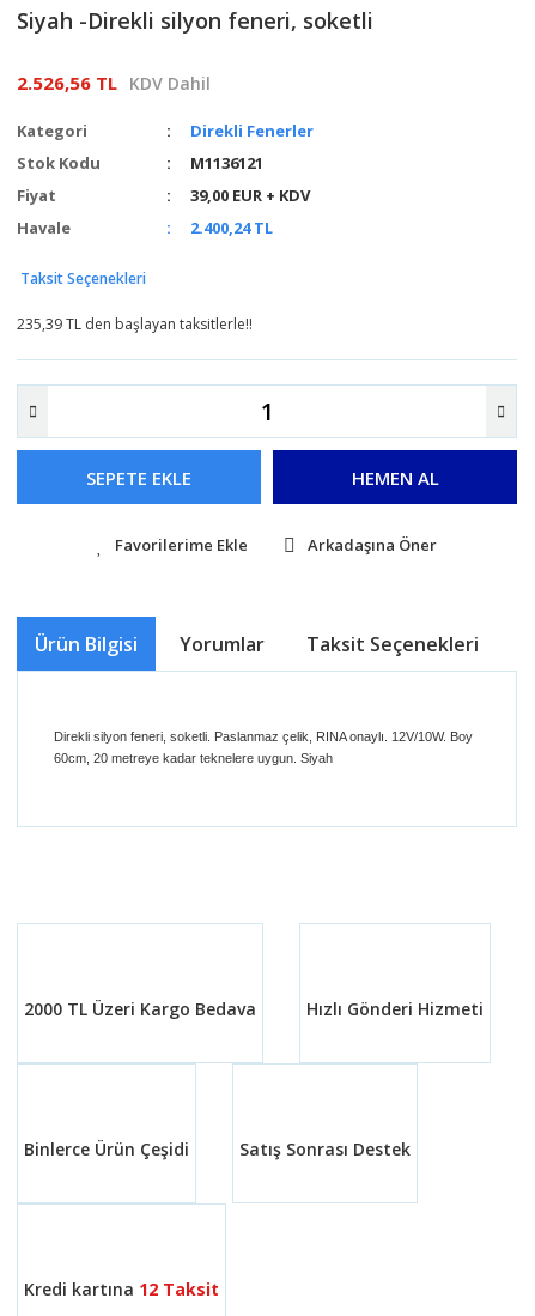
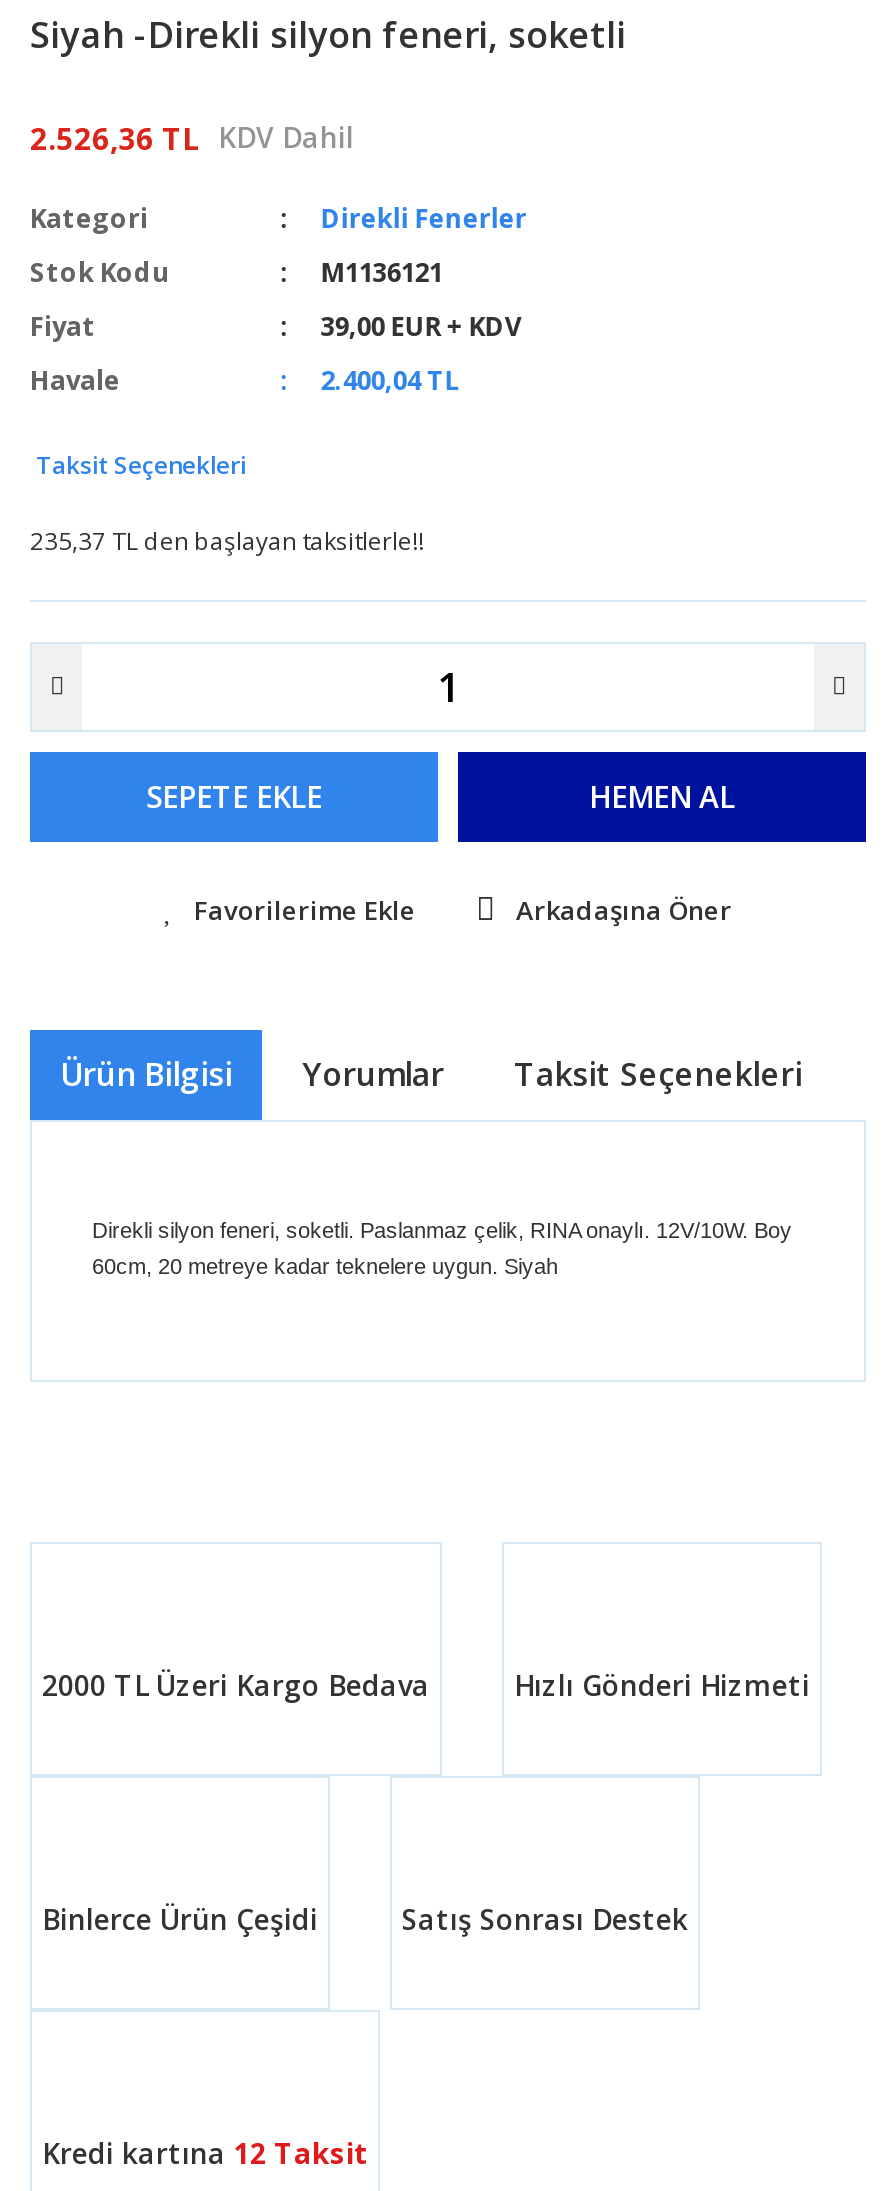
- 2.526,56 TL KDV Dahil
+ 2.526,36 TL KDV Dahil

- 2.400,24 TL
+ 2.400,04 TL

- 235,39 TL den başlayan taksitlerle!!
+ 235,37 TL den başlayan taksitlerle!!
